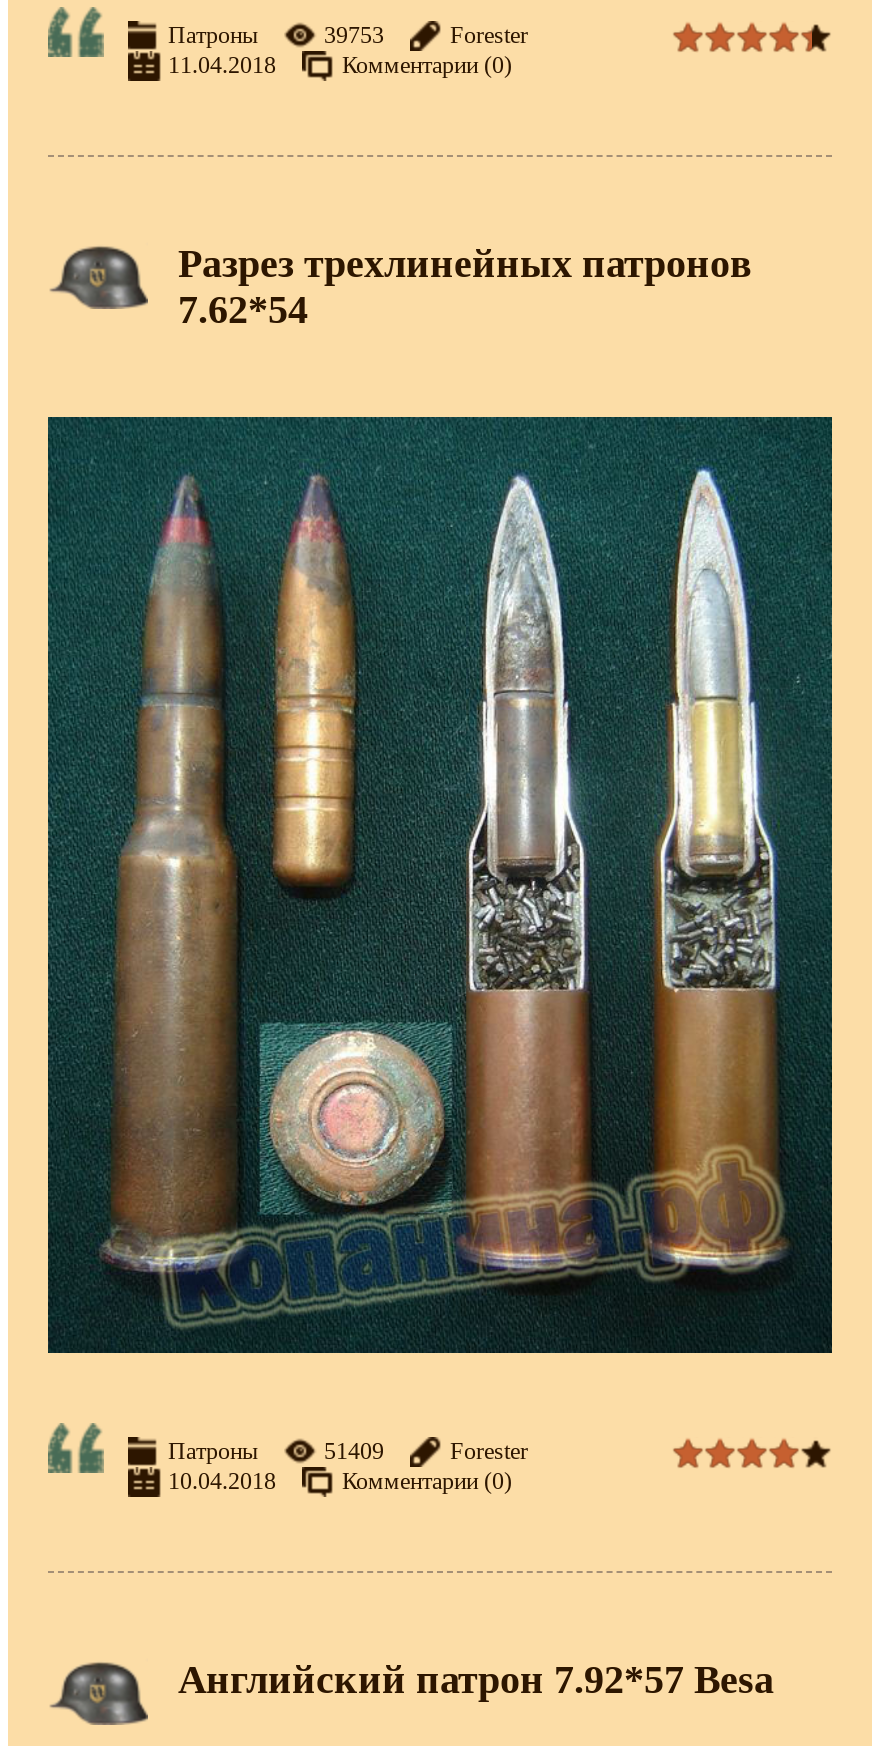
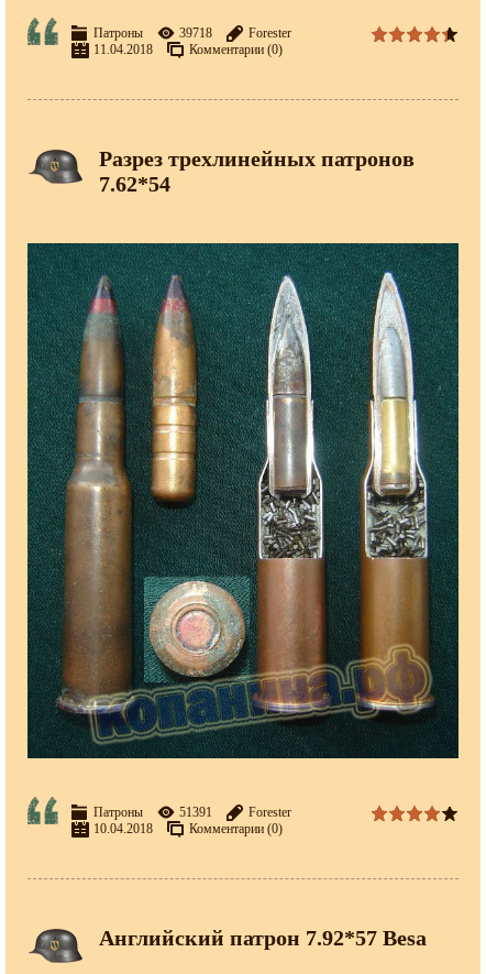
- 39753
+ 39718

- 51409
+ 51391
